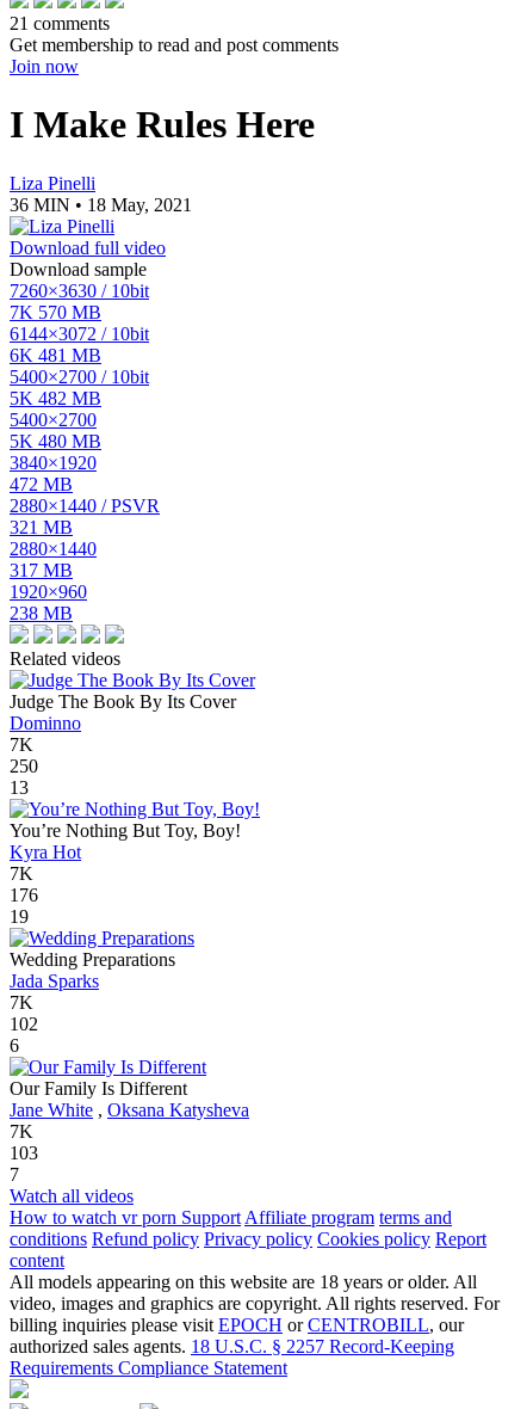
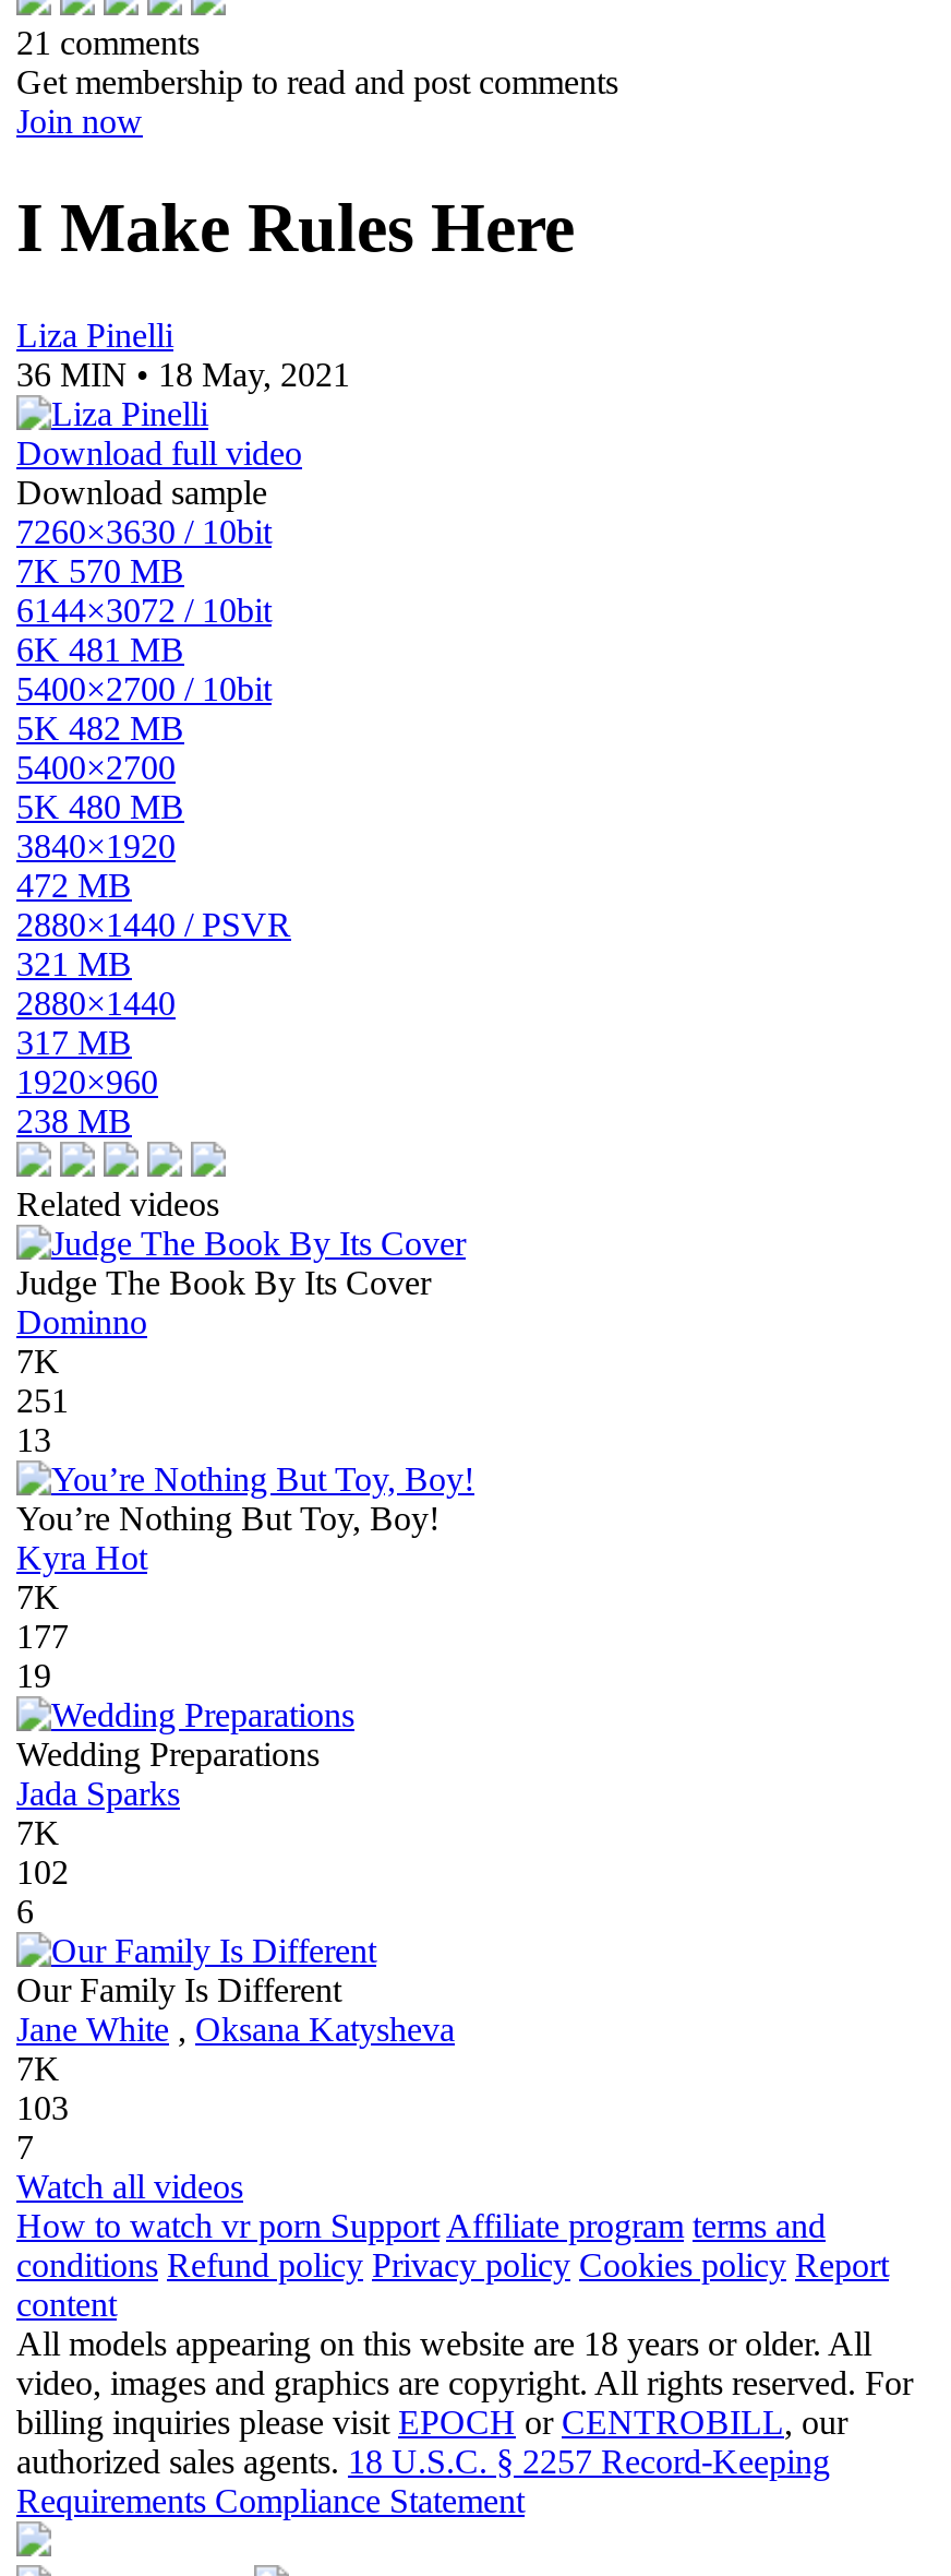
- 250
+ 251

- 176
+ 177
